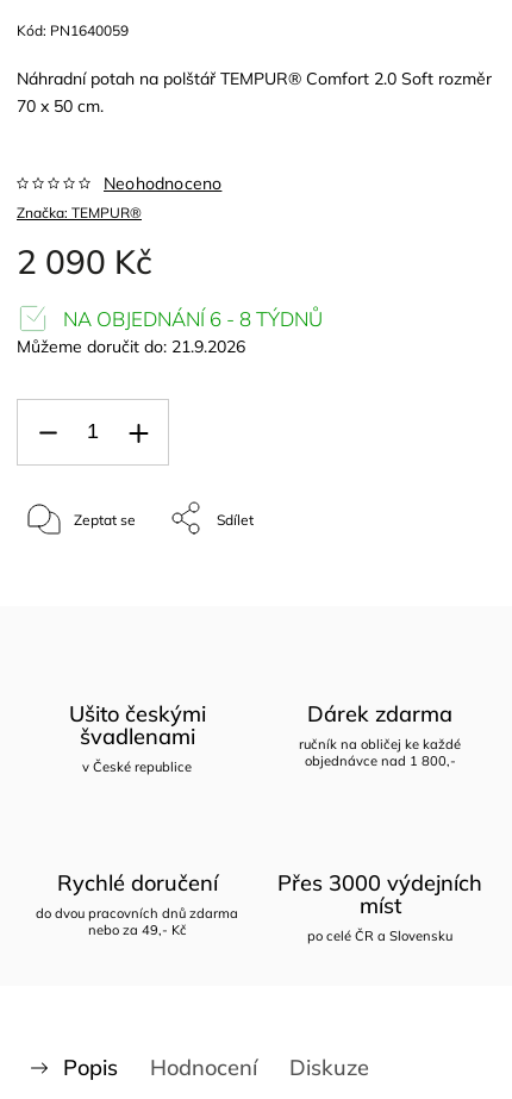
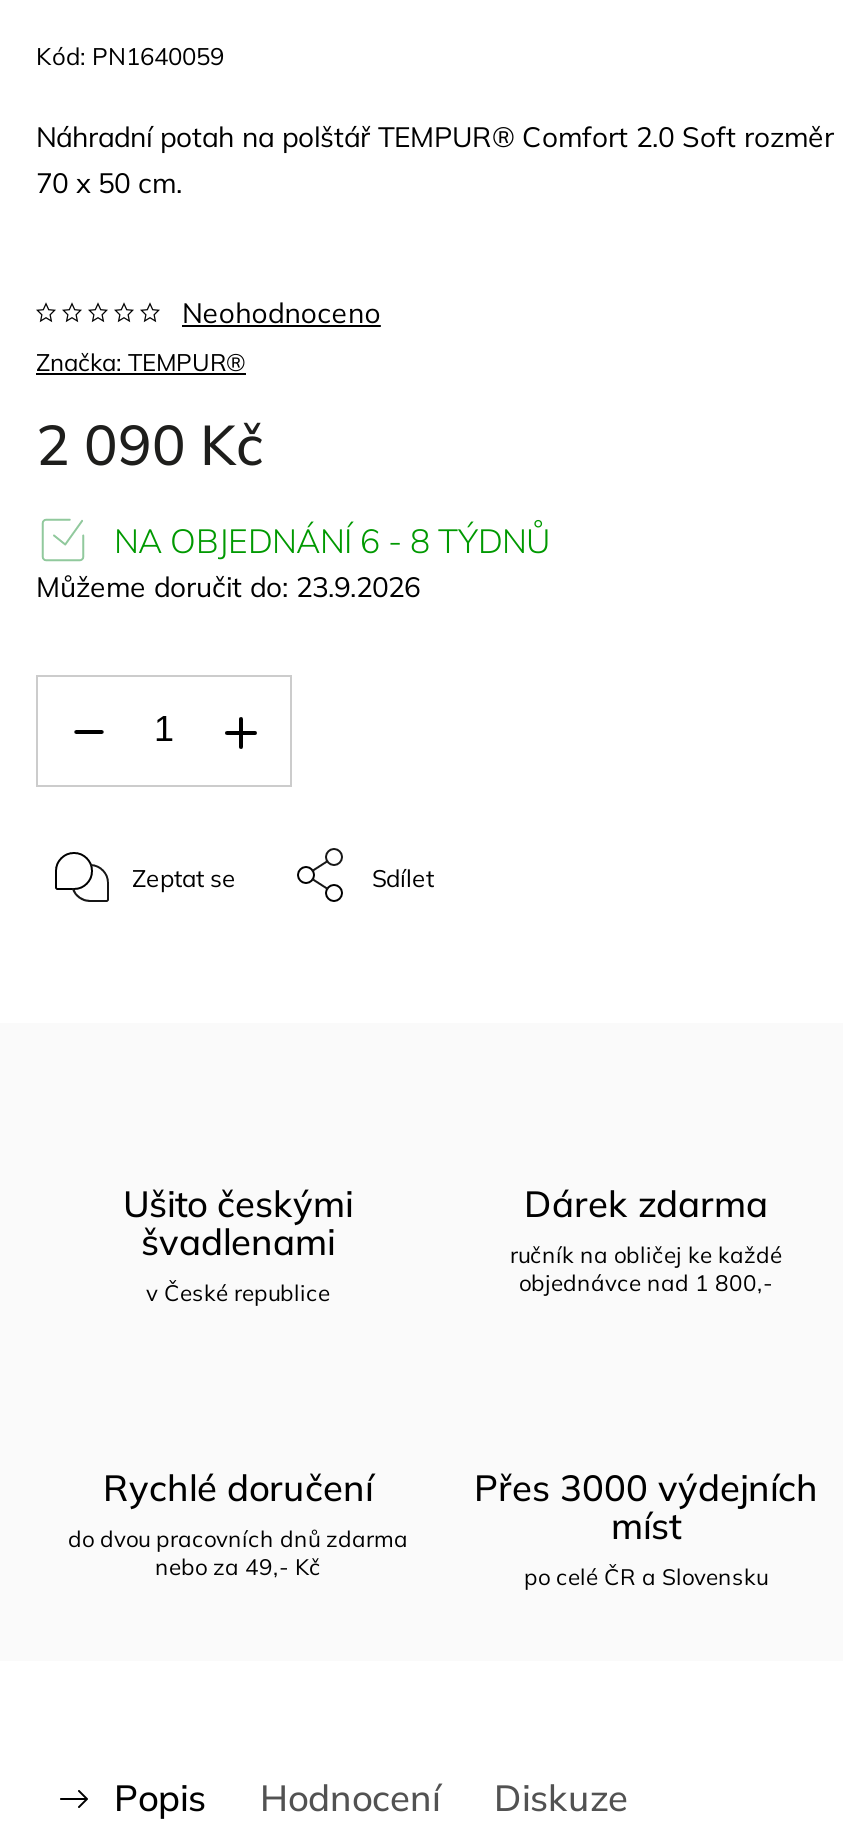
- Můžeme doručit do: 21.9.2026
+ Můžeme doručit do: 23.9.2026
